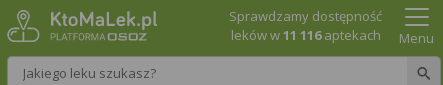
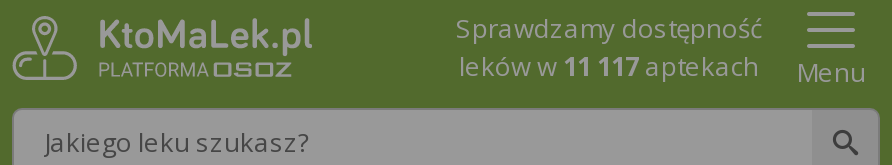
- leków w 11 116 aptekach
+ leków w 11 117 aptekach
